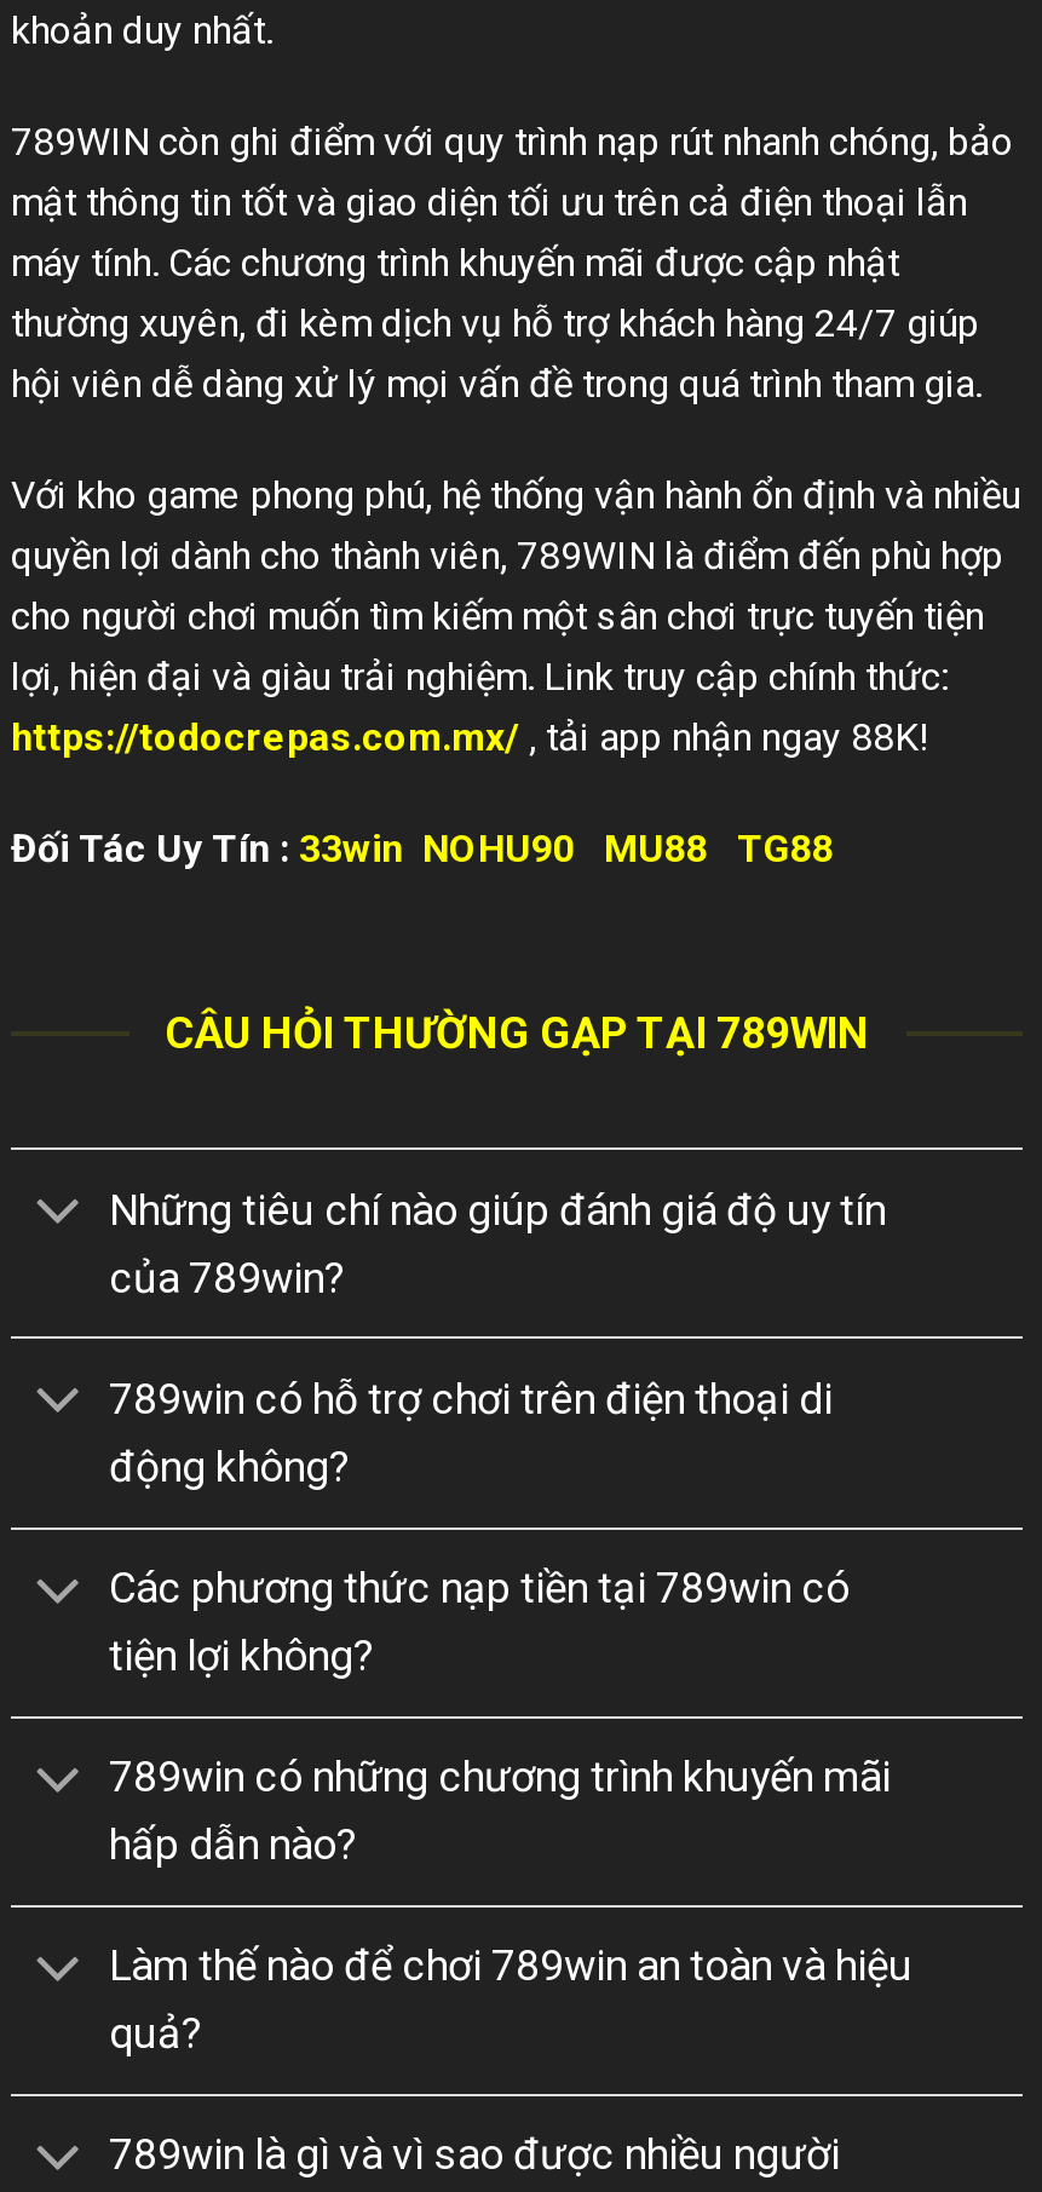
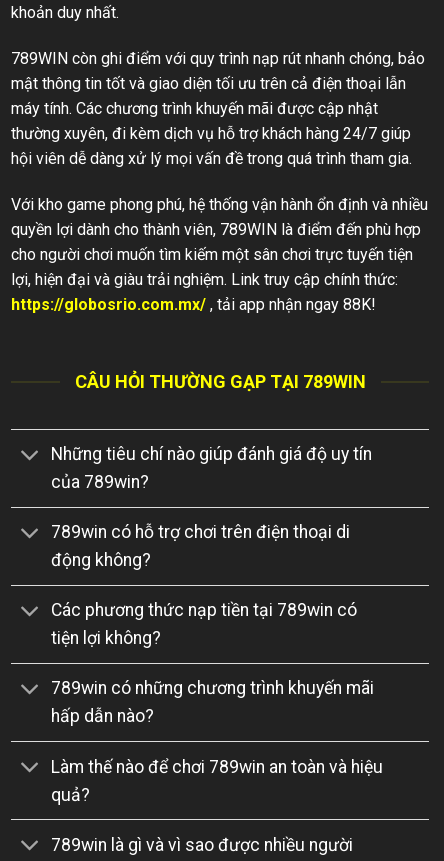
- https://todocrepas.com.mx/, tải app nhận ngay 88K!
- Đối Tác Uy Tín : 33win NOHU90 MU88 TG88
+ https://globosrio.com.mx/, tải app nhận ngay 88K!
